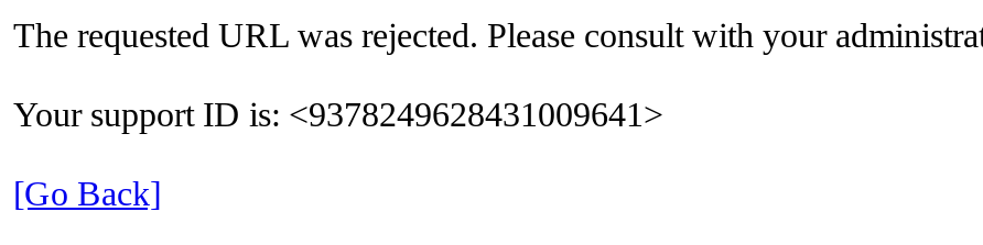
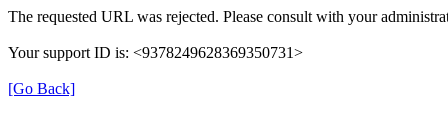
- Your support ID is: <9378249628431009641>
+ Your support ID is: <9378249628369350731>
